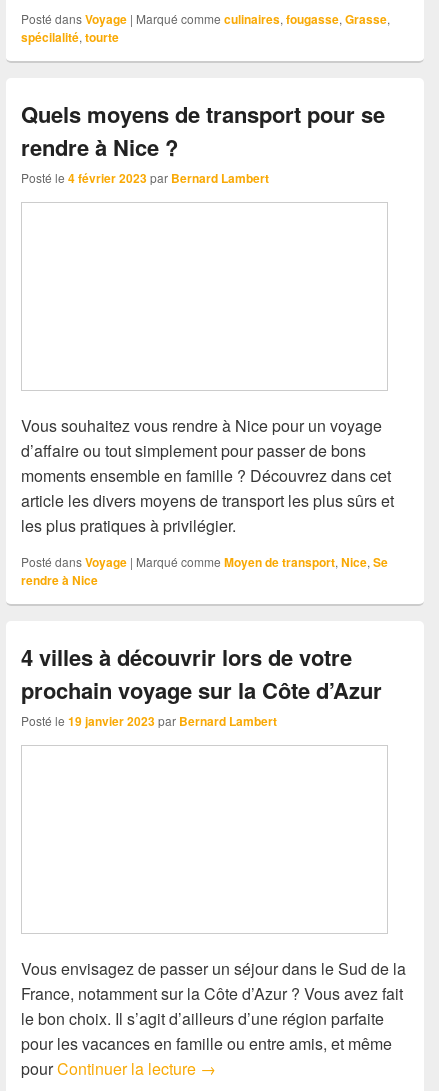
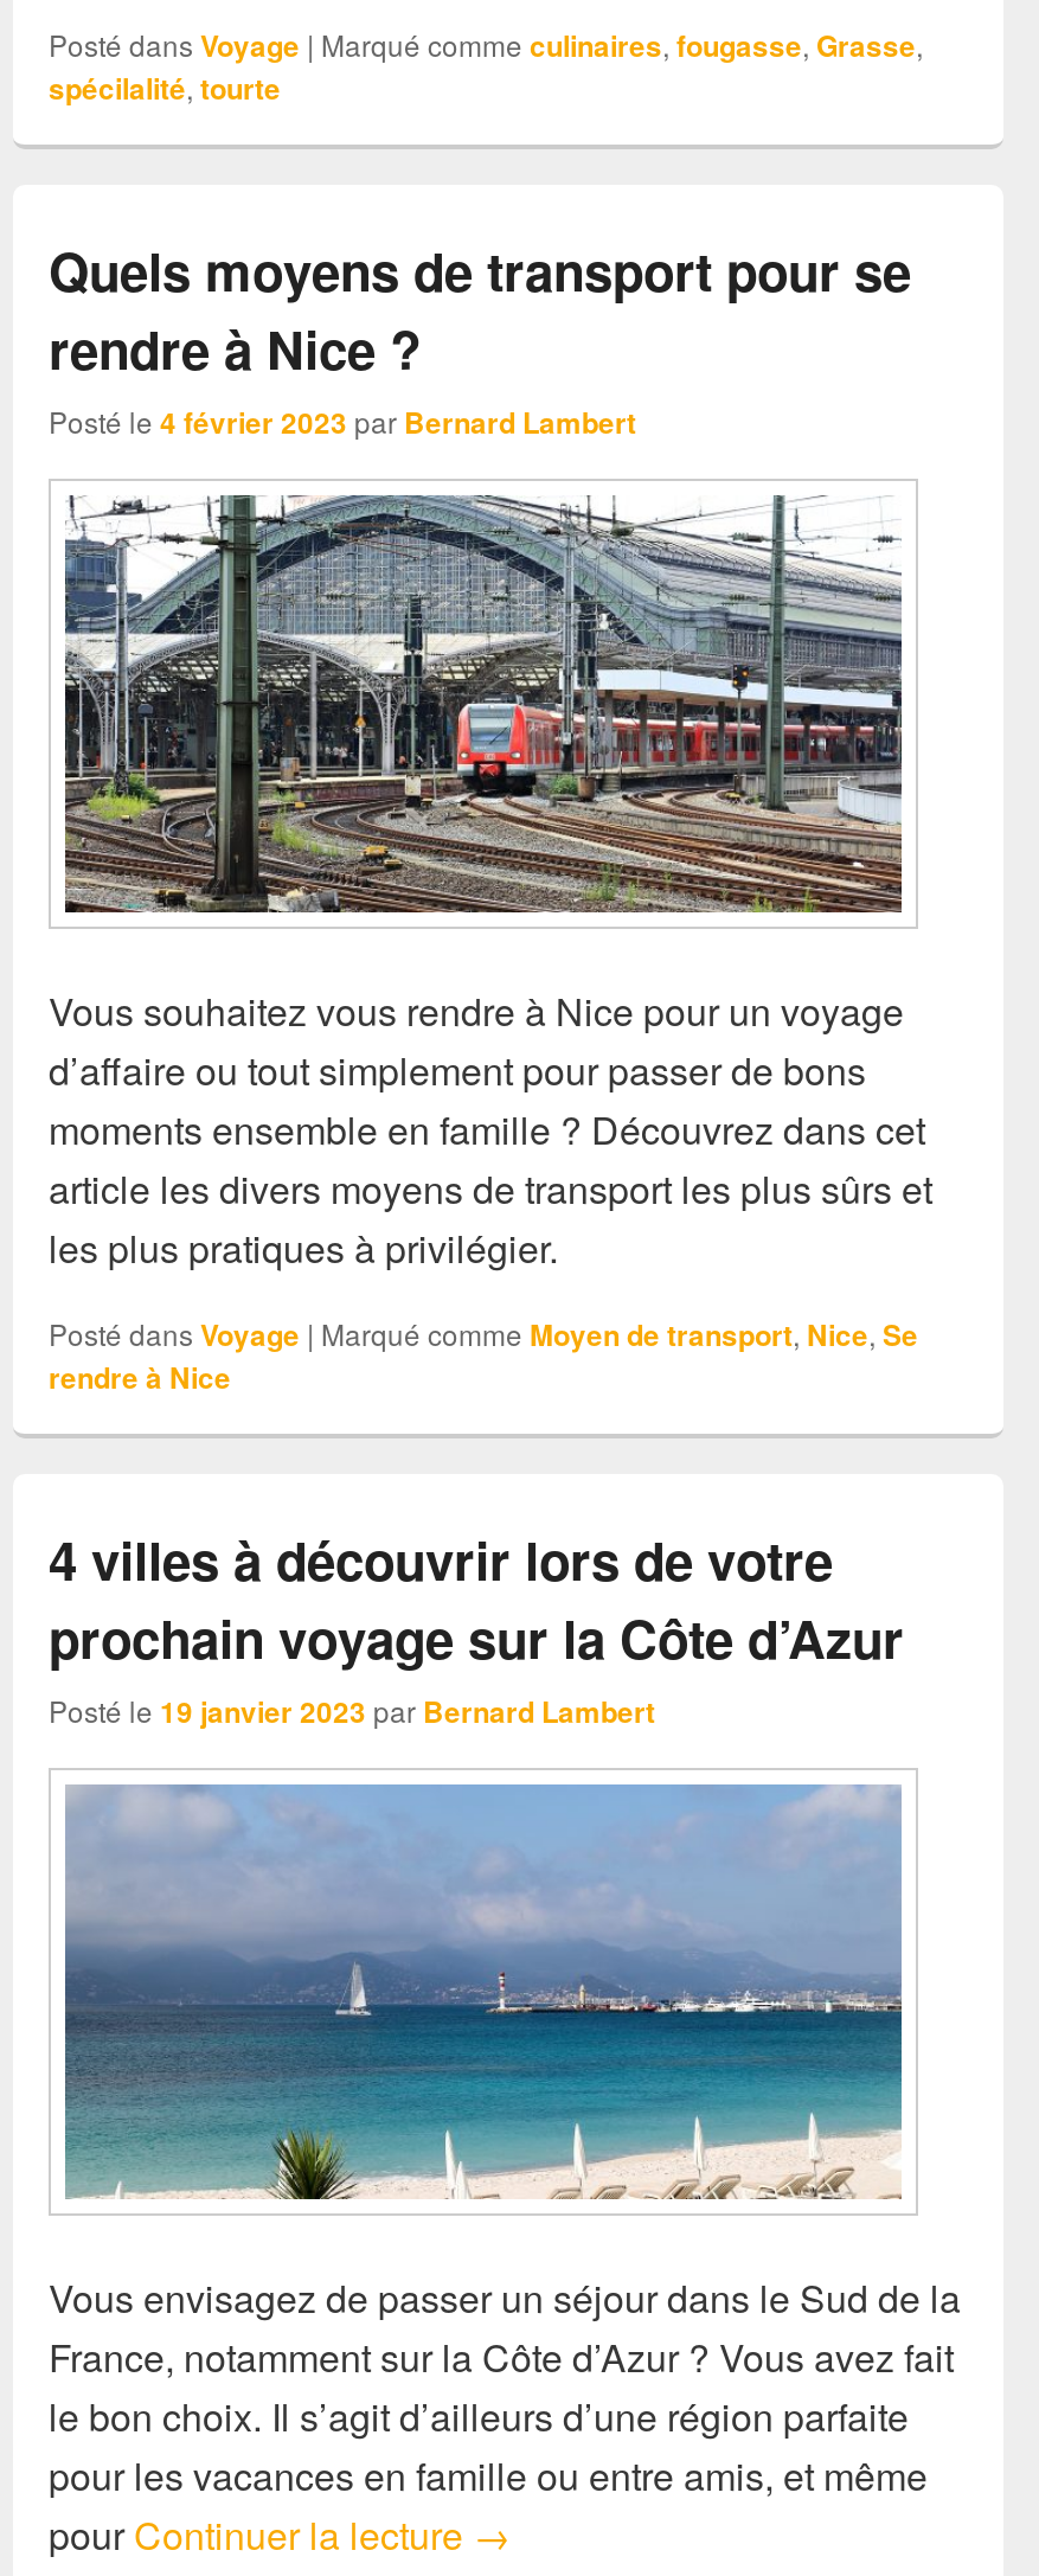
+ [image]

+ [image]
